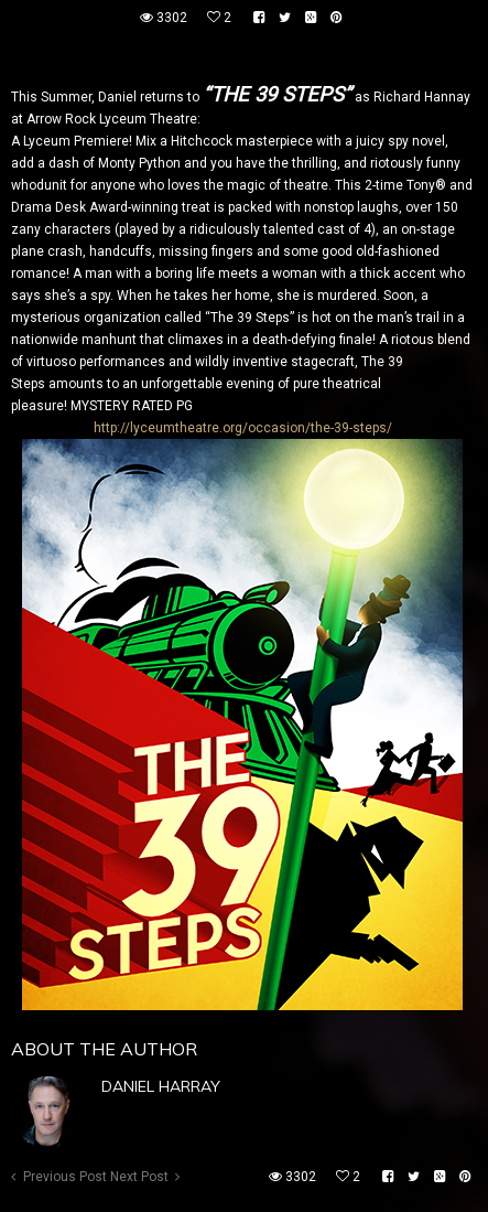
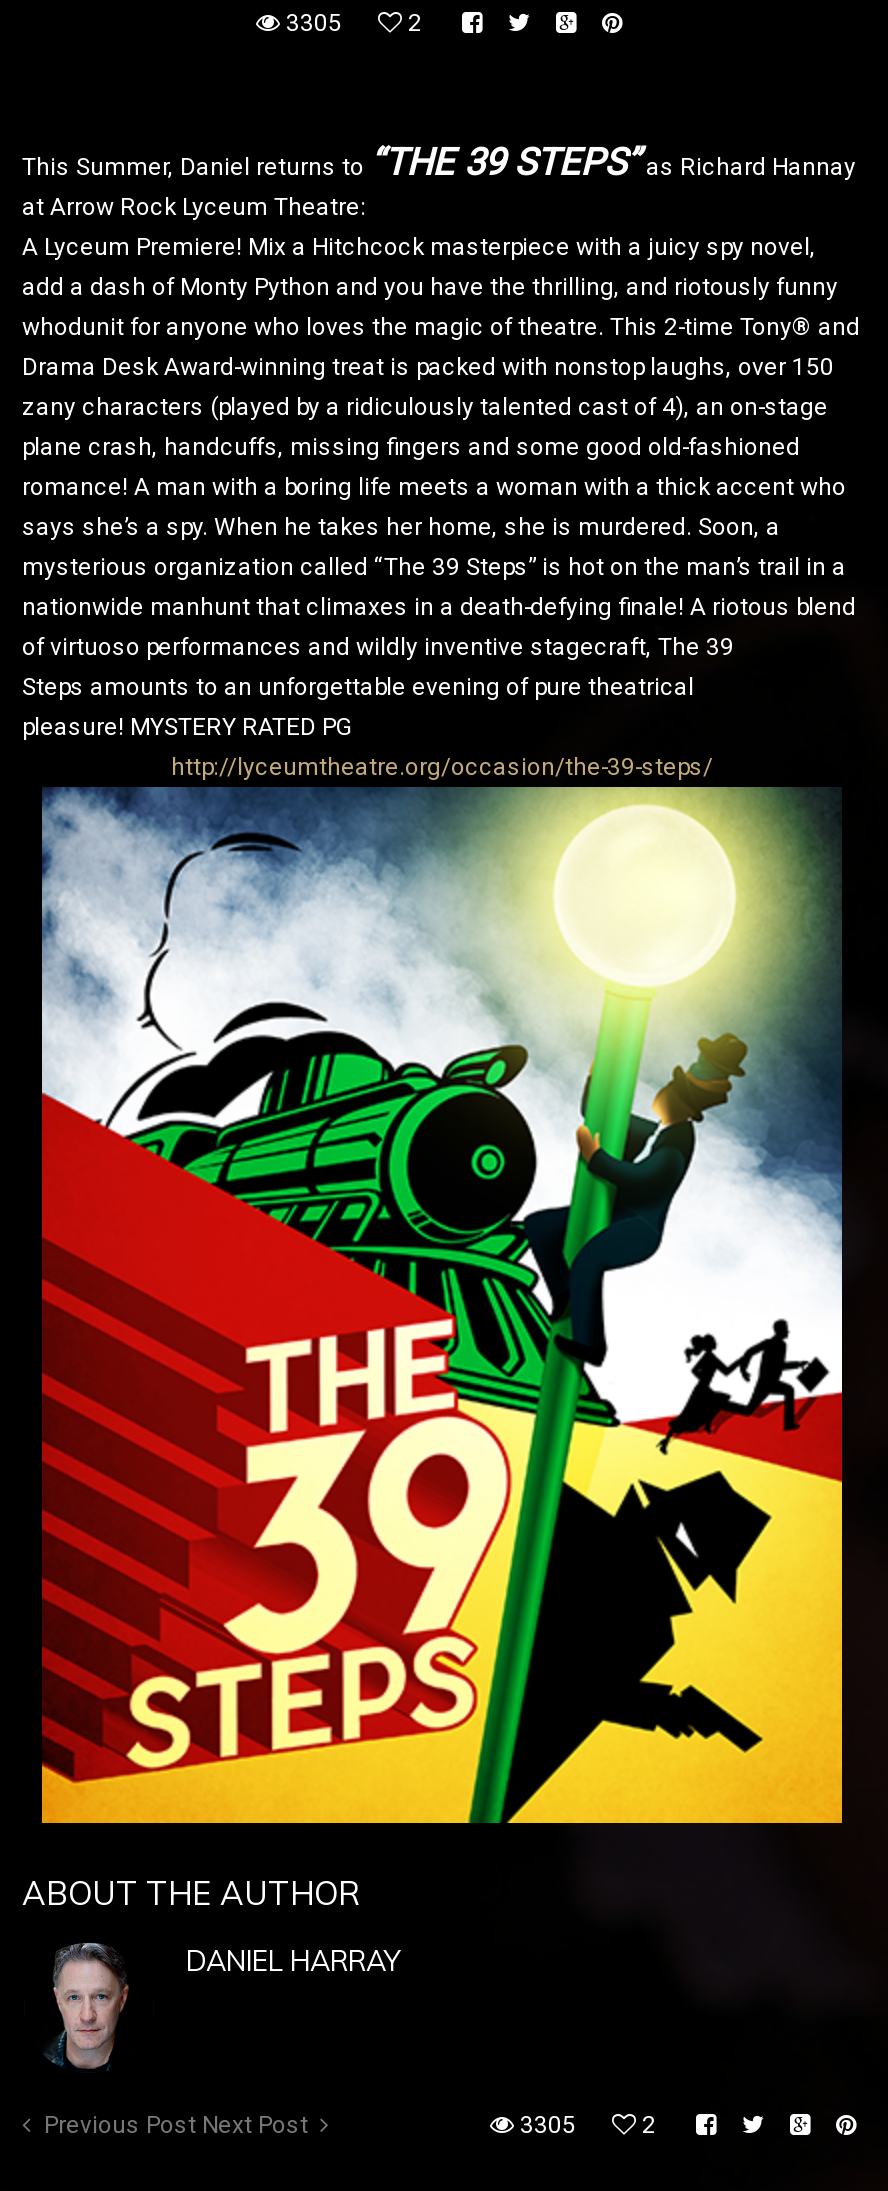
- 3302
+ 3305

- 3302
+ 3305
